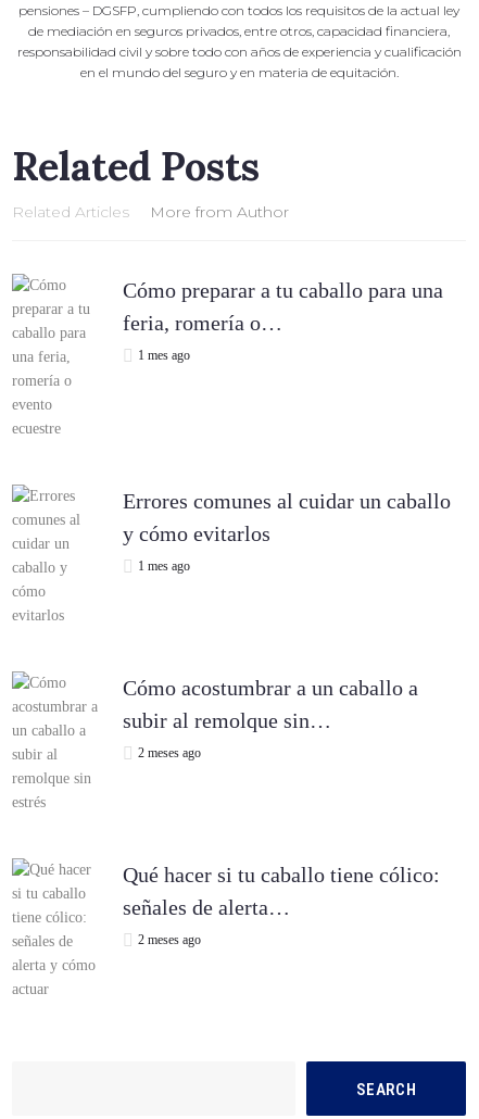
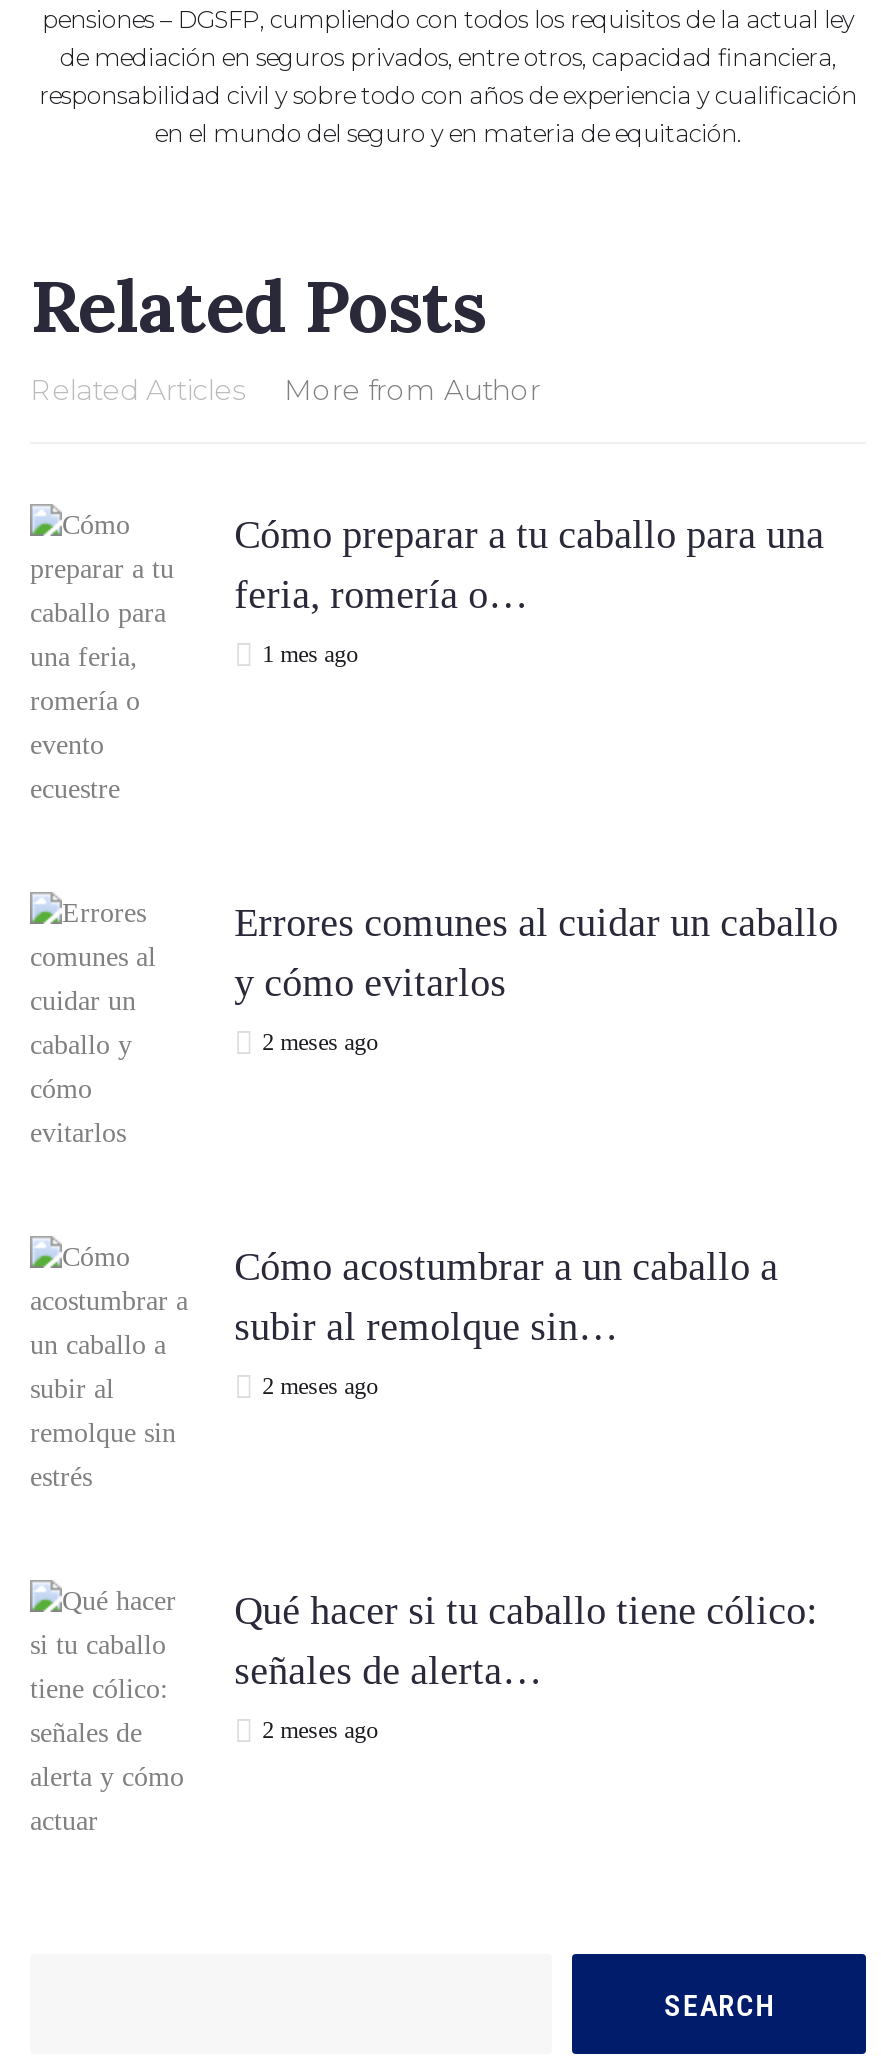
- 1 mes ago
+ 2 meses ago
